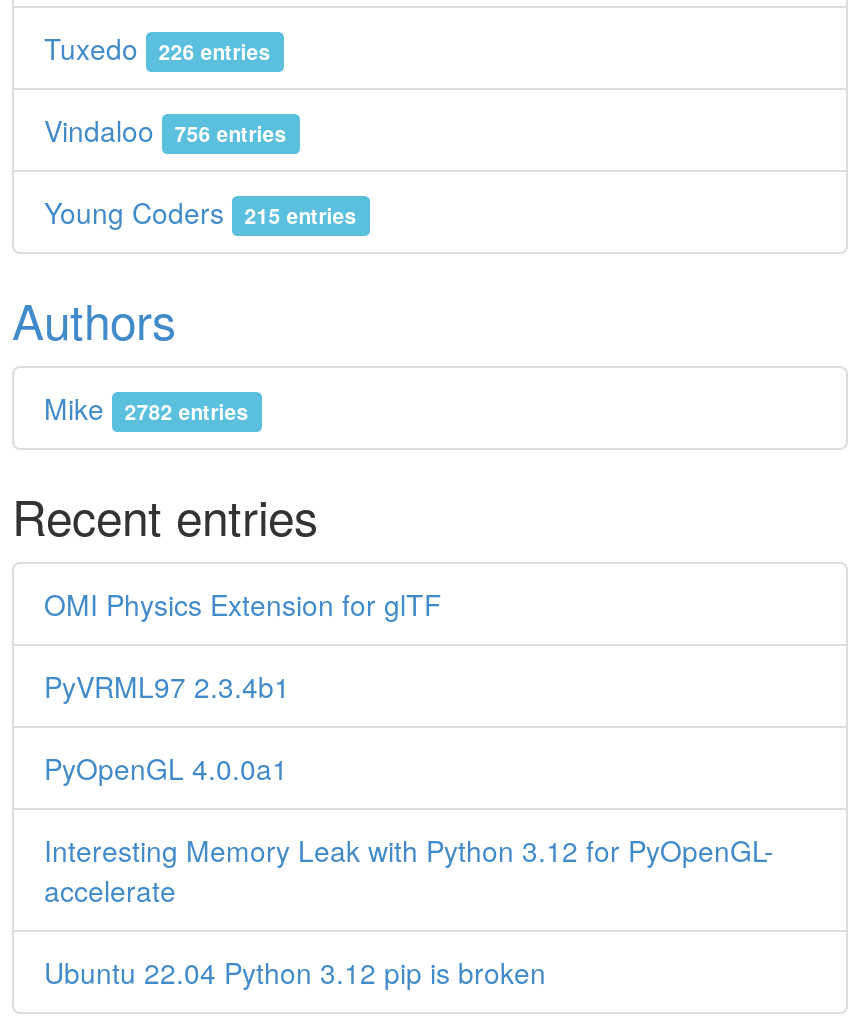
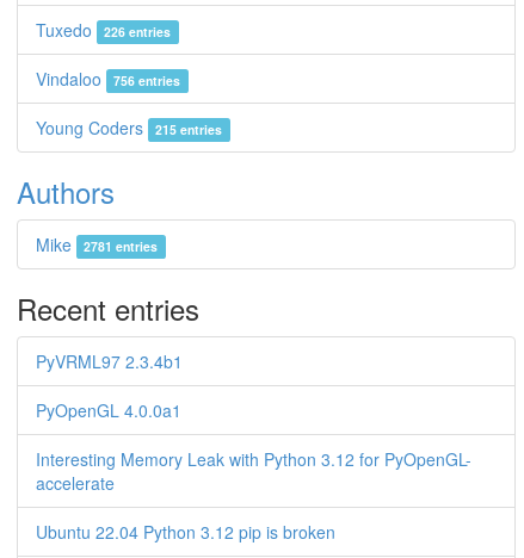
- Mike 2782 entries
+ Mike 2781 entries

- OMI Physics Extension for glTF
